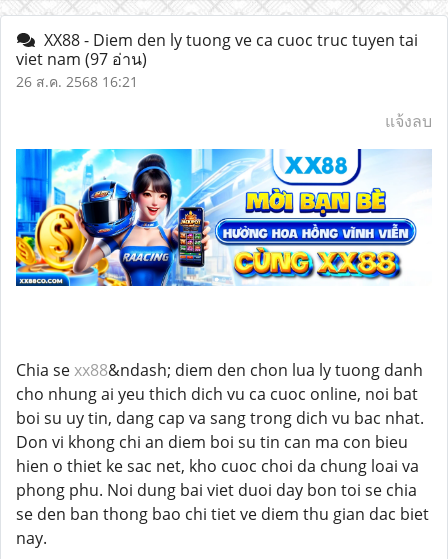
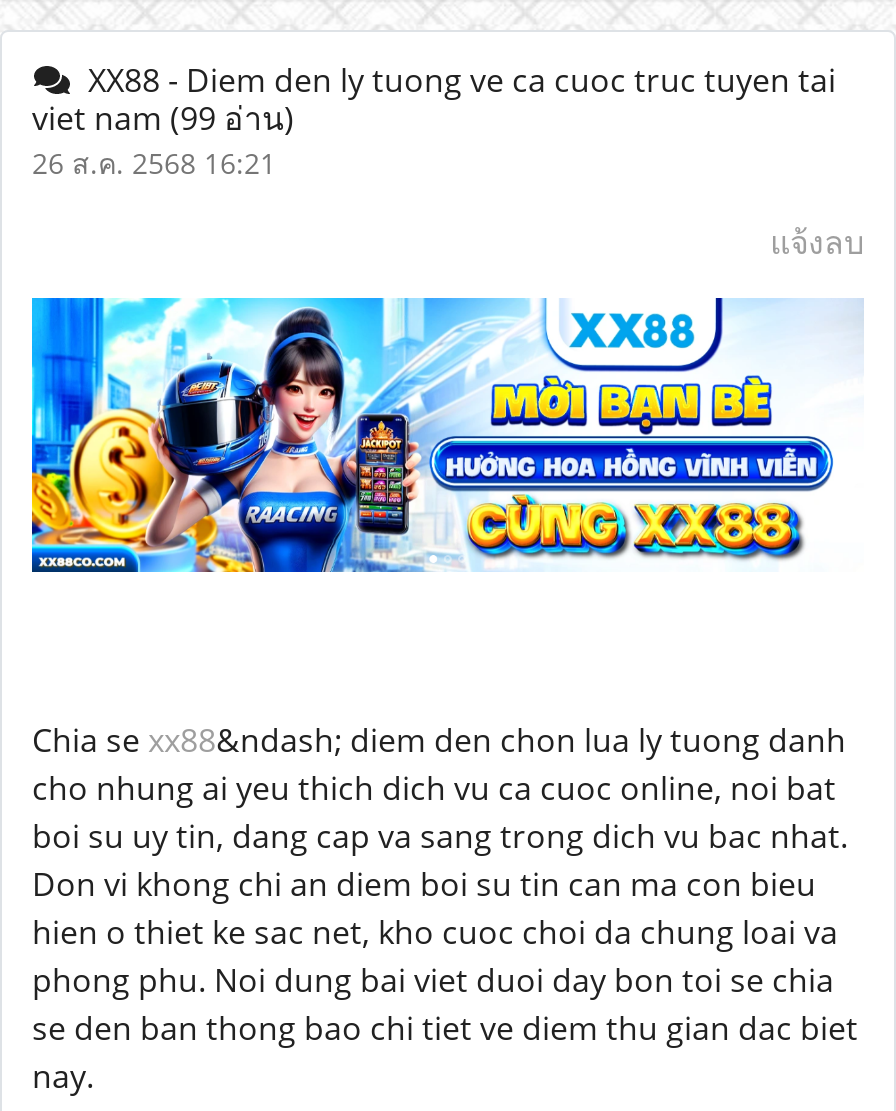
- viet nam (97 อ่าน)
+ viet nam (99 อ่าน)
